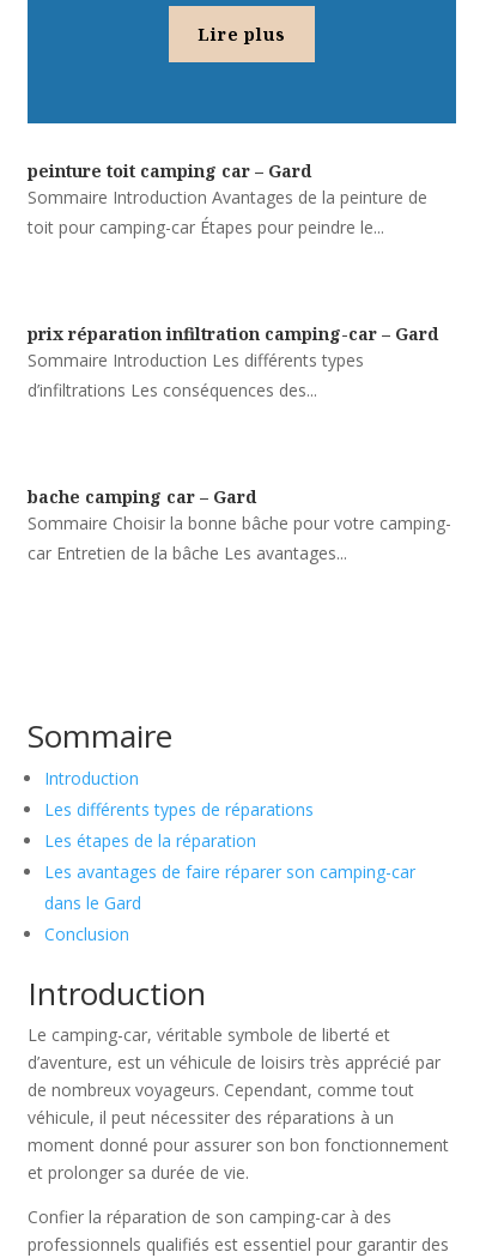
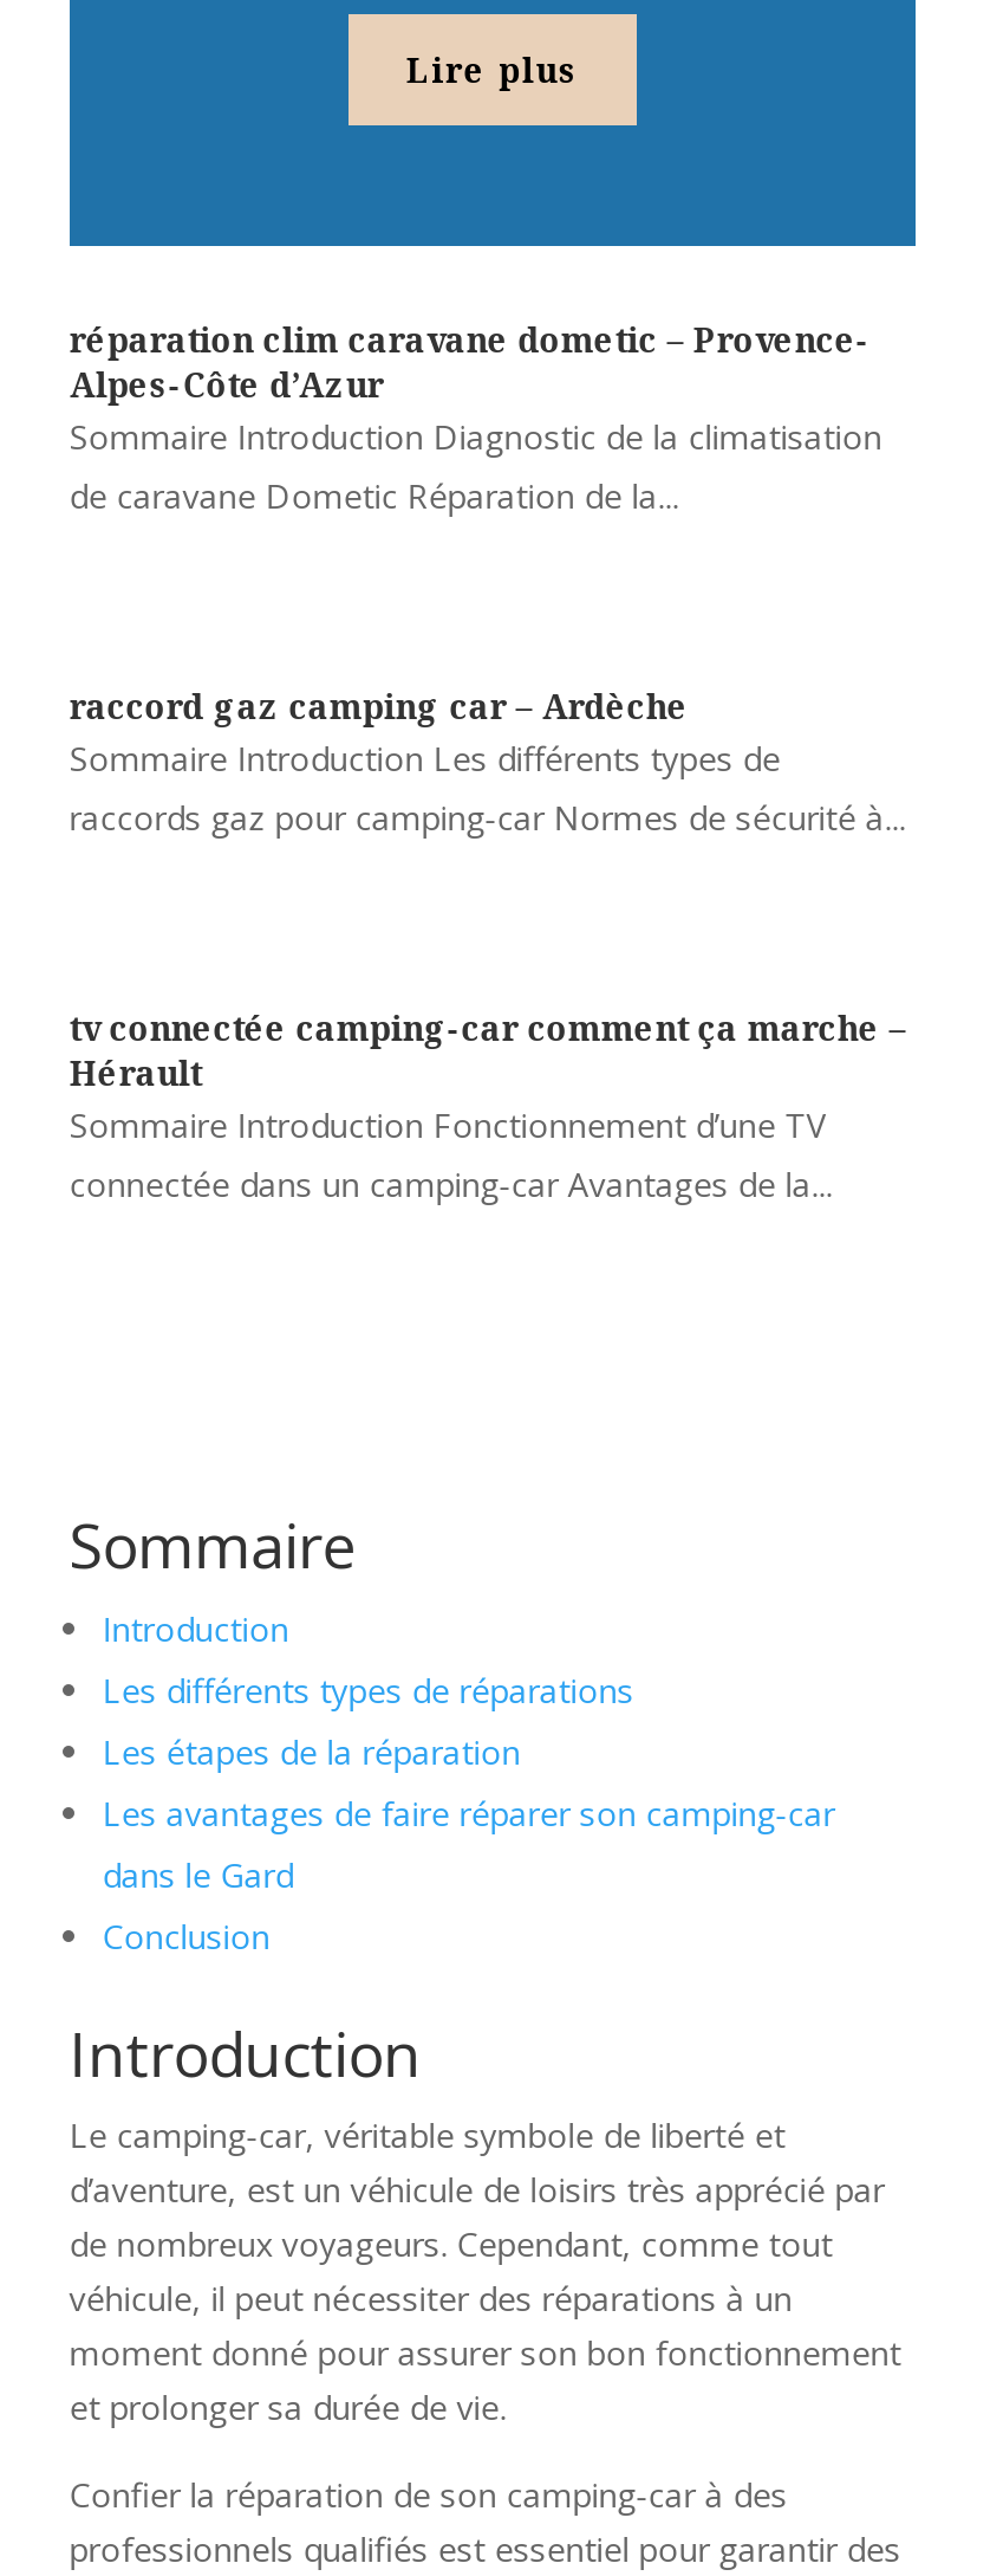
- peinture toit camping car – Gard
- Sommaire Introduction Avantages de la peinture de
- toit pour camping-car Étapes pour peindre le...
+ réparation clim caravane dometic – Provence-
+ Alpes-Côte d’Azur
+ Sommaire Introduction Diagnostic de la climatisation
+ de caravane Dometic Réparation de la...

- prix réparation infiltration camping-car – Gard
- Sommaire Introduction Les différents types
- d’infiltrations Les conséquences des...
+ raccord gaz camping car – Ardèche
+ Sommaire Introduction Les différents types de
+ raccords gaz pour camping-car Normes de sécurité à...

- bache camping car – Gard
- Sommaire Choisir la bonne bâche pour votre camping-
- car Entretien de la bâche Les avantages...
+ tv connectée camping-car comment ça marche –
+ Hérault
+ Sommaire Introduction Fonctionnement d’une TV
+ connectée dans un camping-car Avantages de la...
